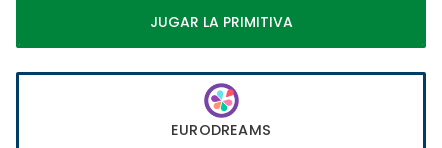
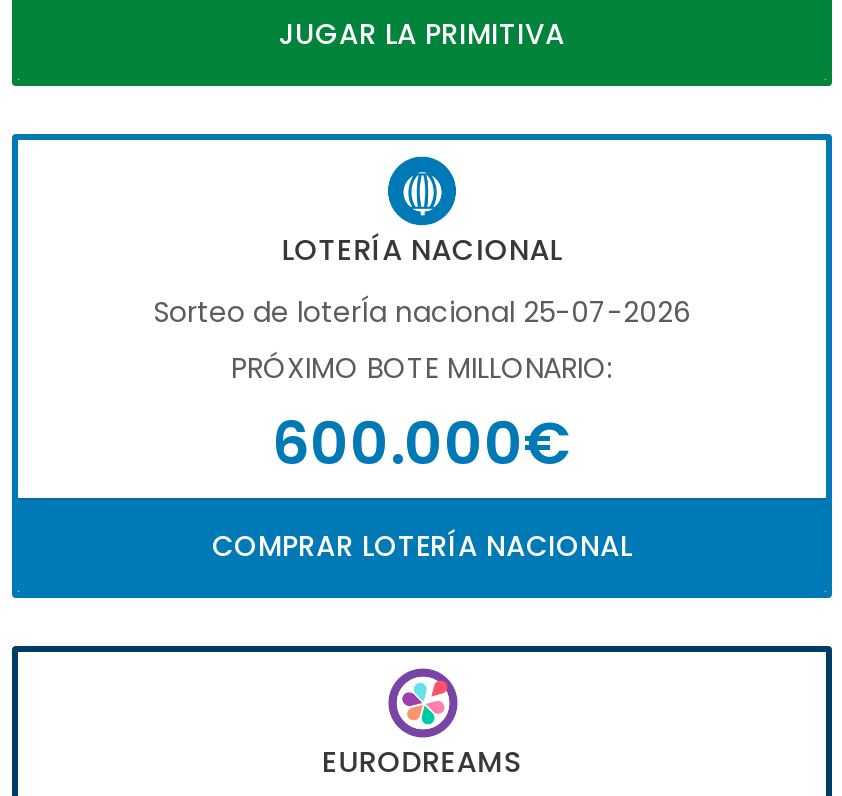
+ [image]
+ LOTERÍA NACIONAL
+ Sorteo de loterÍa nacional 25-07-2026
+ PRÓXIMO BOTE MILLONARIO:
+ 600.000€
+ COMPRAR LOTERÍA NACIONAL
